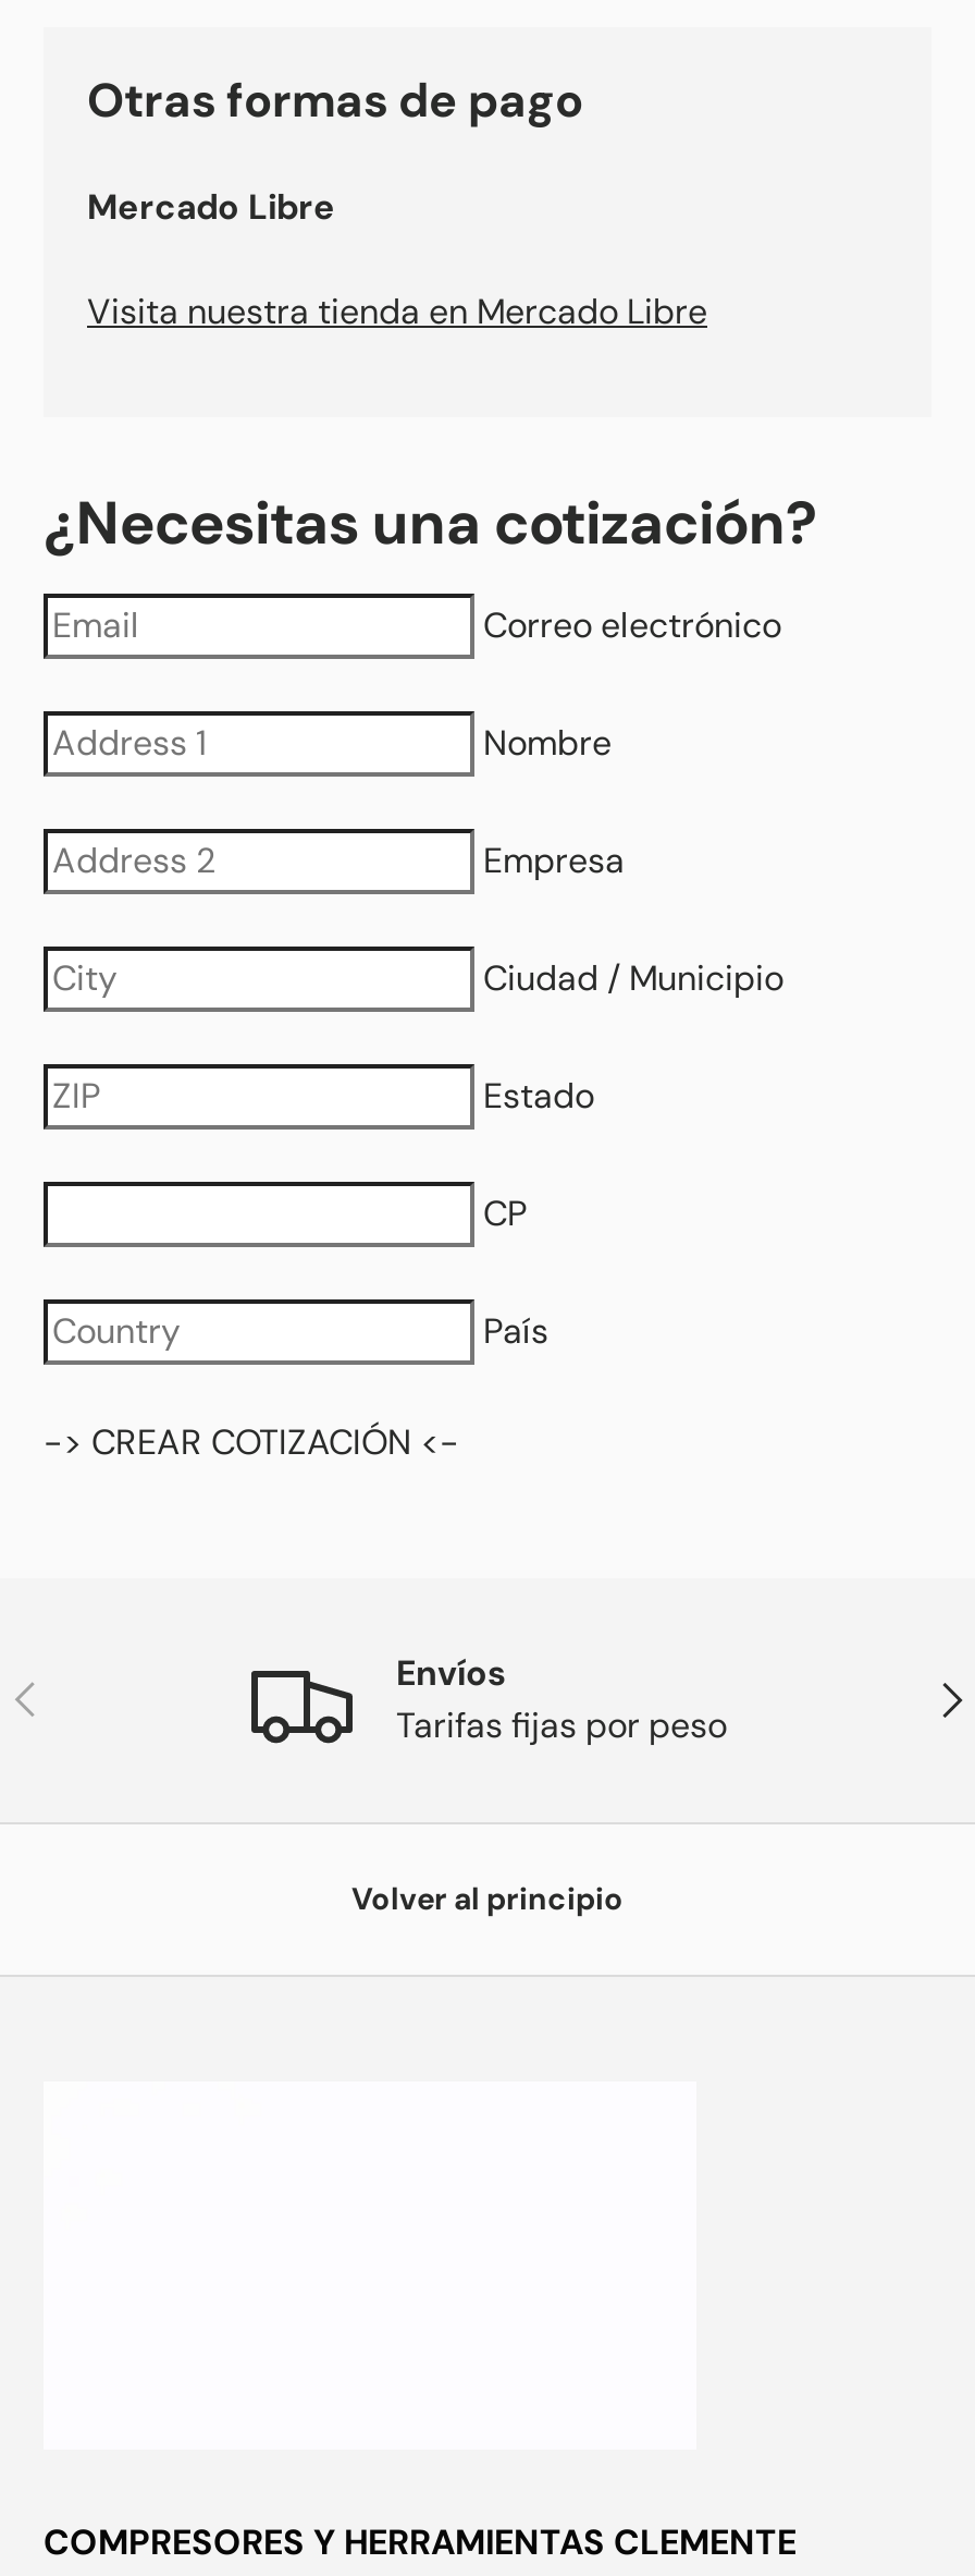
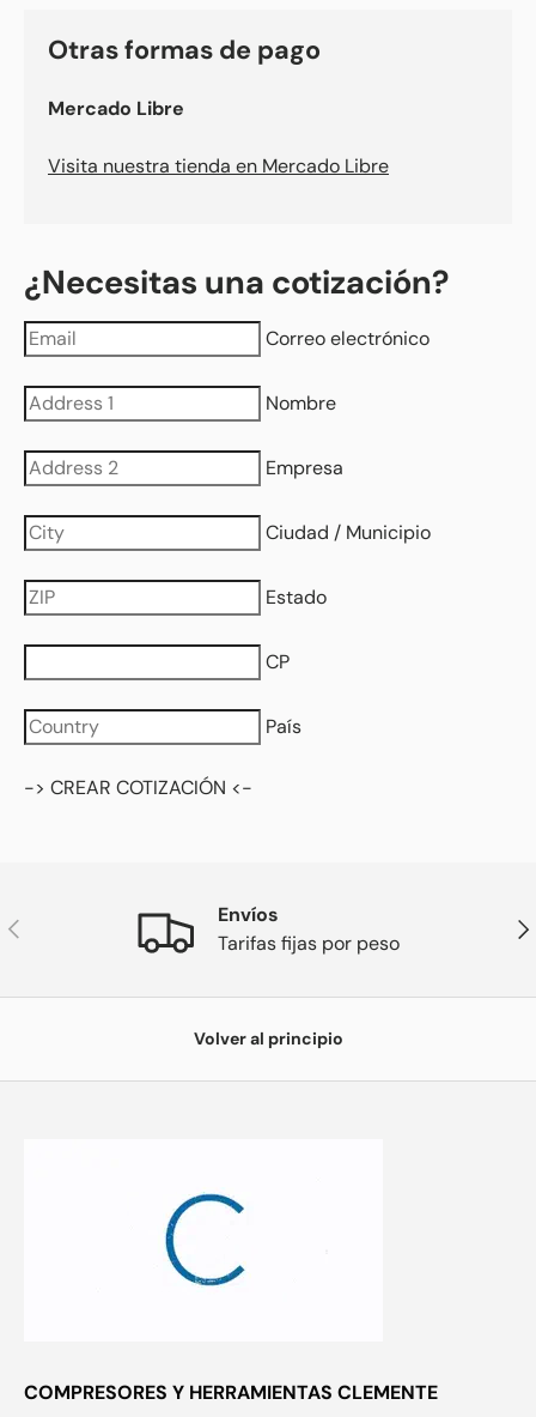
+ [image]
